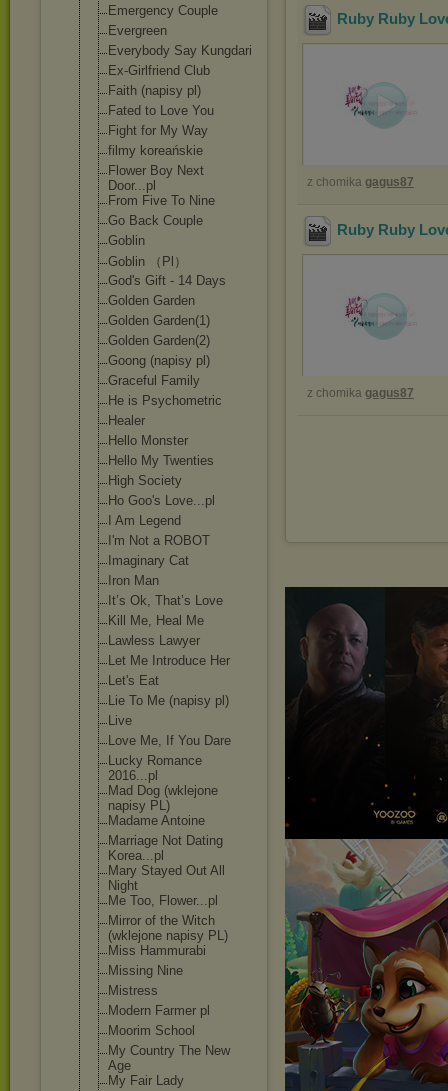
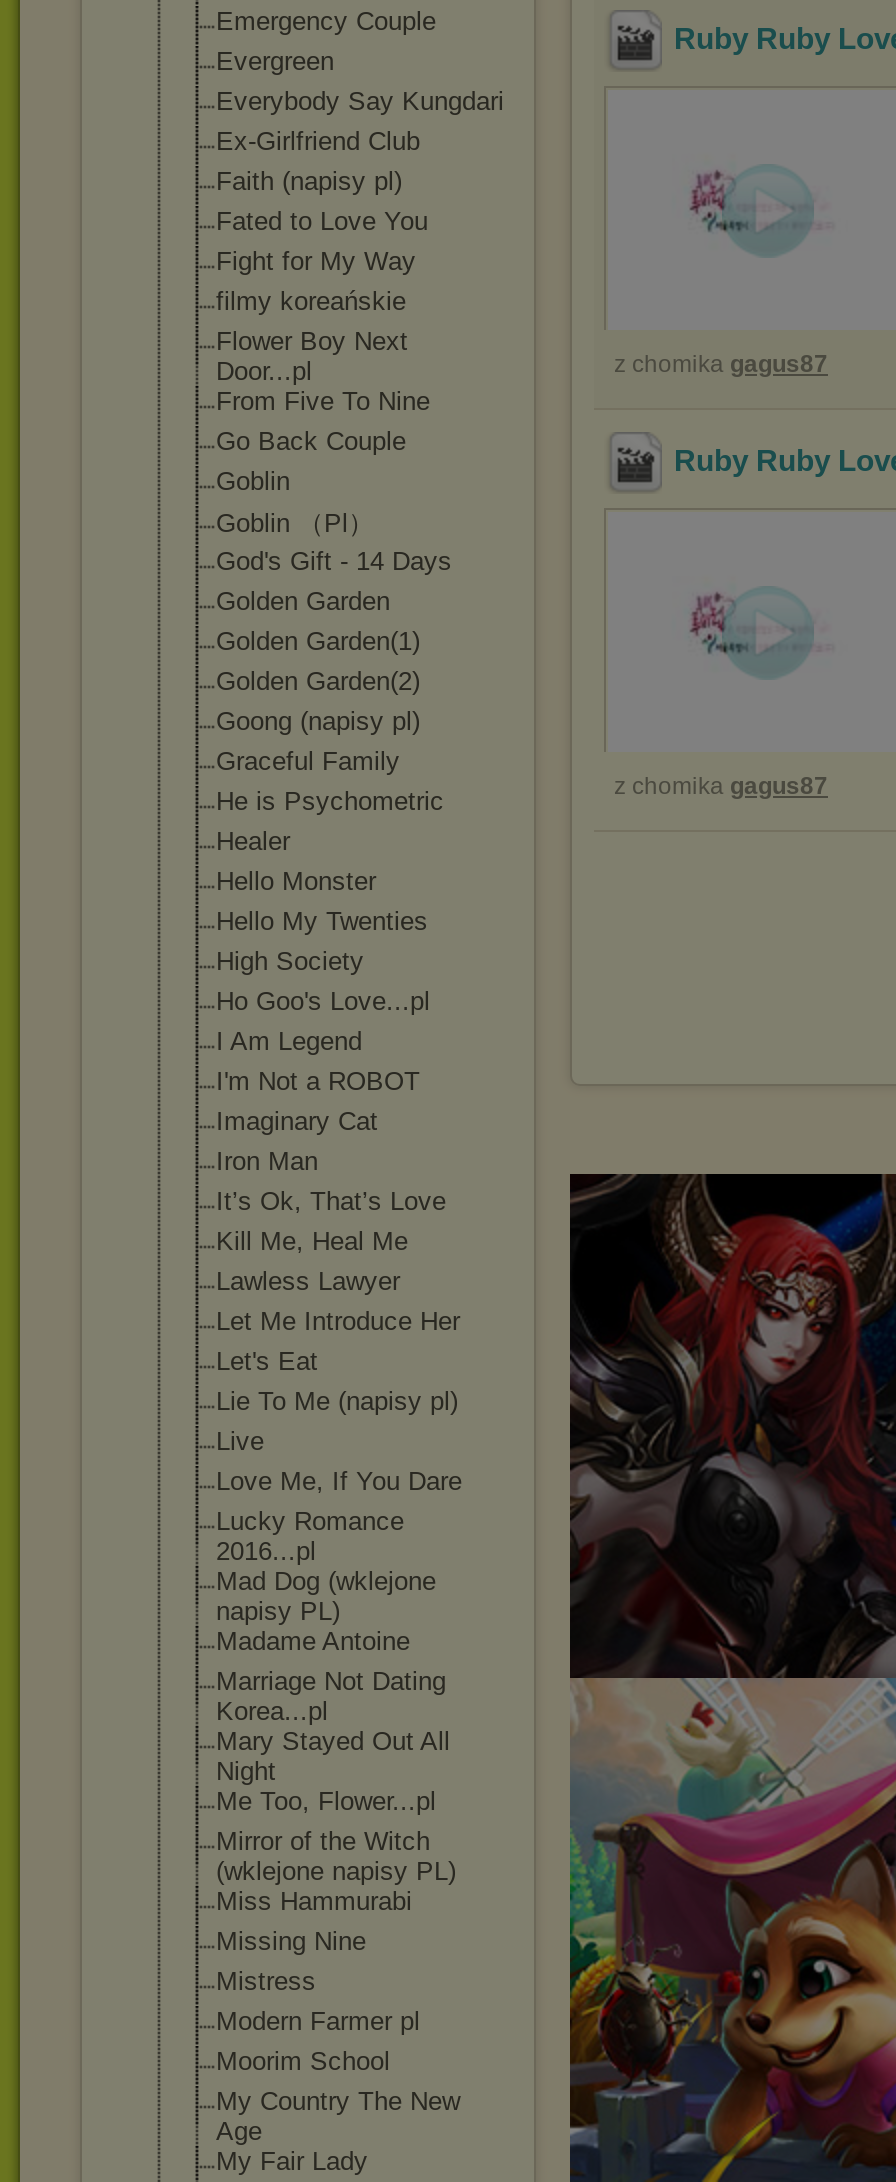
- [image]
+ [image]
